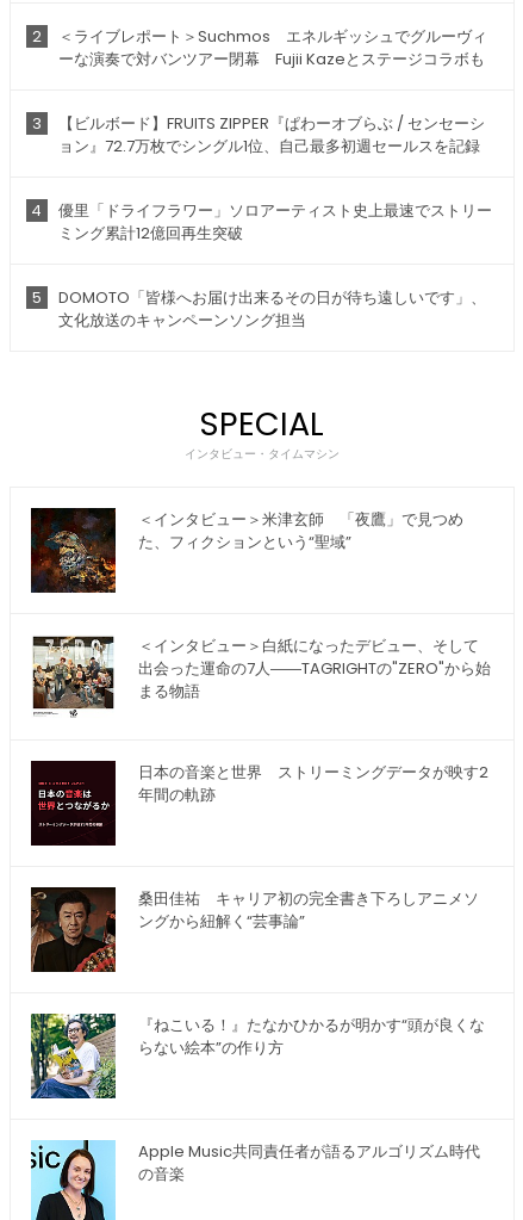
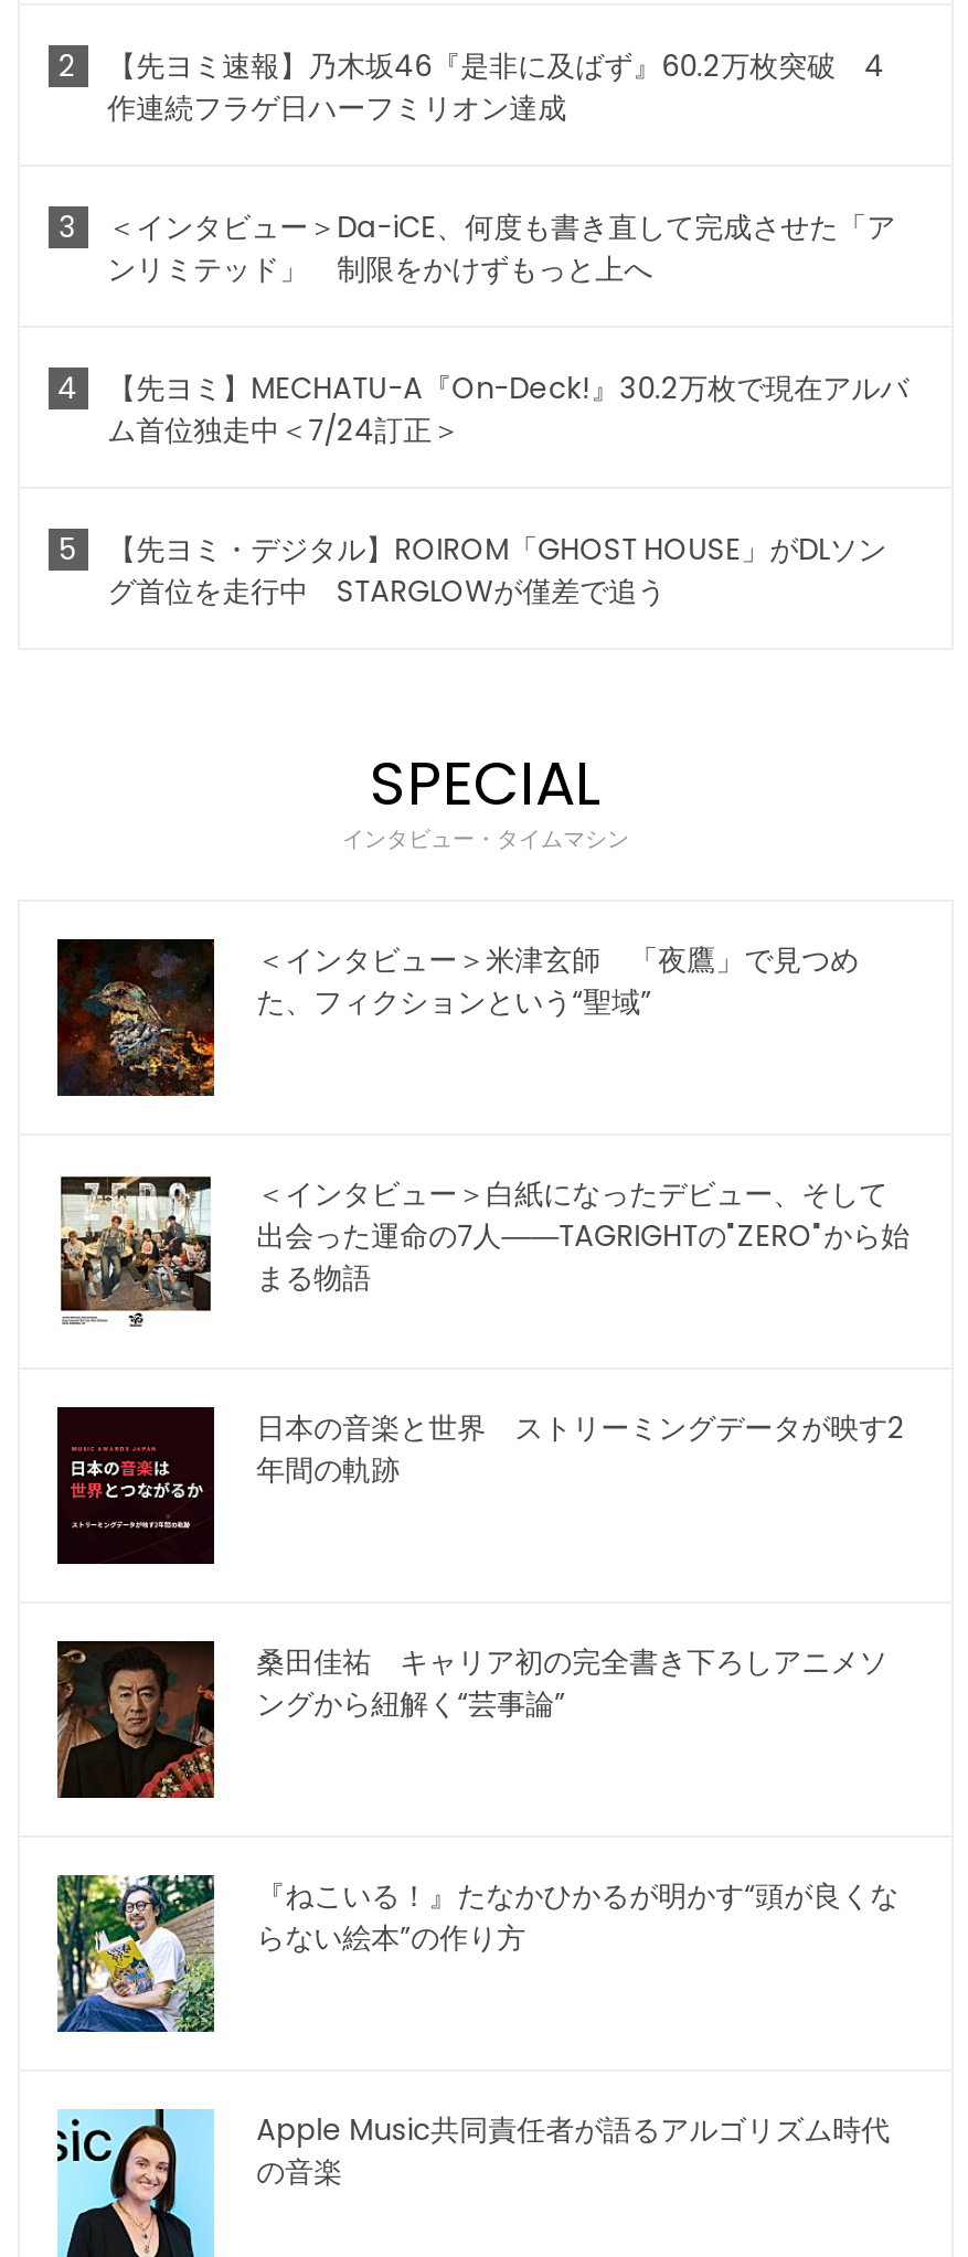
- ＜ライブレポート＞Suchmos エネルギッシュでグルーヴィ
- ーな演奏で対バンツアー閉幕 Fujii Kazeとステージコラボも
+ 【先ヨミ速報】乃木坂46『是非に及ばず』60.2万枚突破 4
+ 作連続フラゲ日ハーフミリオン達成

- 【ビルボード】FRUITS ZIPPER『ぱわーオブらぶ / センセーシ
- ョン』72.7万枚でシングル1位、自己最多初週セールスを記録
+ ＜インタビュー＞Da-iCE、何度も書き直して完成させた「ア
+ ンリミテッド」 制限をかけずもっと上へ

- 優里「ドライフラワー」ソロアーティスト史上最速でストリー
- ミング累計12億回再生突破
+ 【先ヨミ】MECHATU-A『On-Deck!』30.2万枚で現在アルバ
+ ム首位独走中＜7/24訂正＞

- DOMOTO「皆様へお届け出来るその日が待ち遠しいです」、
- 文化放送のキャンペーンソング担当
+ 【先ヨミ・デジタル】ROIROM「GHOST HOUSE」がDLソン
+ グ首位を走行中 STARGLOWが僅差で追う
